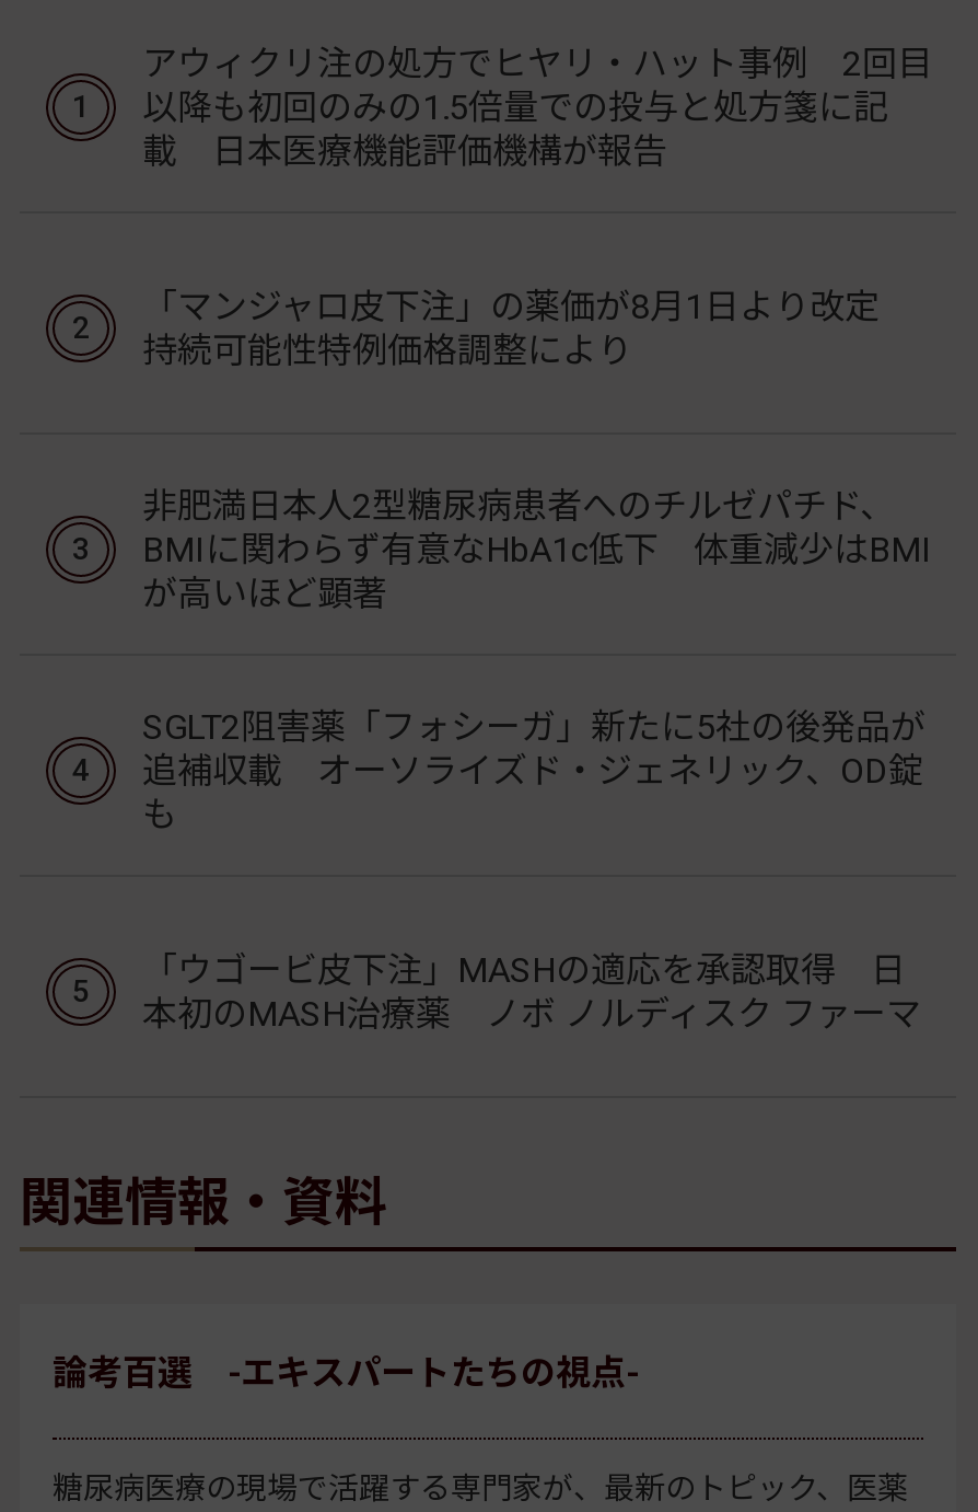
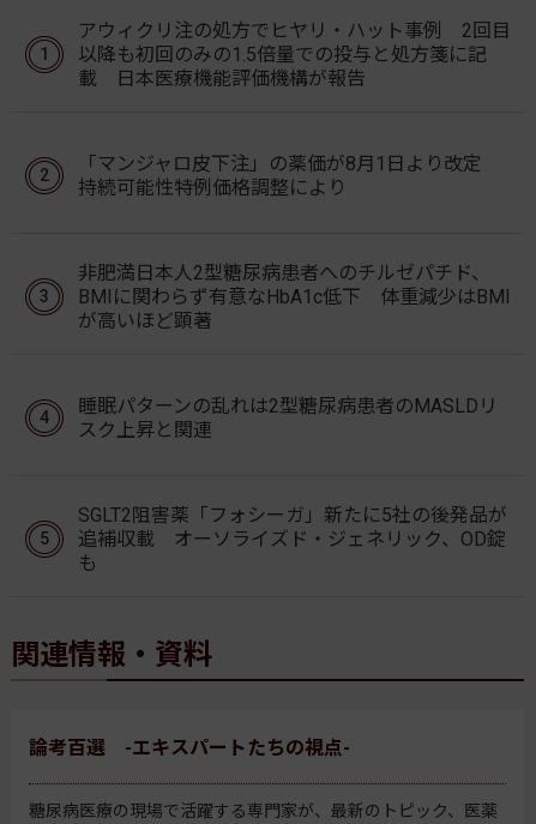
+ 睡眠パターンの乱れは2型糖尿病患者のMASLDリ
+ スク上昇と関連

moved down: SGLT2阻害薬「フォシーガ」新たに5社の後発品が | 追補収載 オーソライズド・ジェネリック、OD錠

- 「ウゴービ皮下注」MASHの適応を承認取得 日
- 本初のMASH治療薬 ノボ ノルディスク ファーマ
